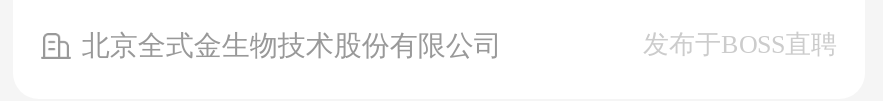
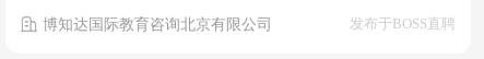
- 北京全式金生物技术股份有限公司
+ 博知达国际教育咨询北京有限公司
